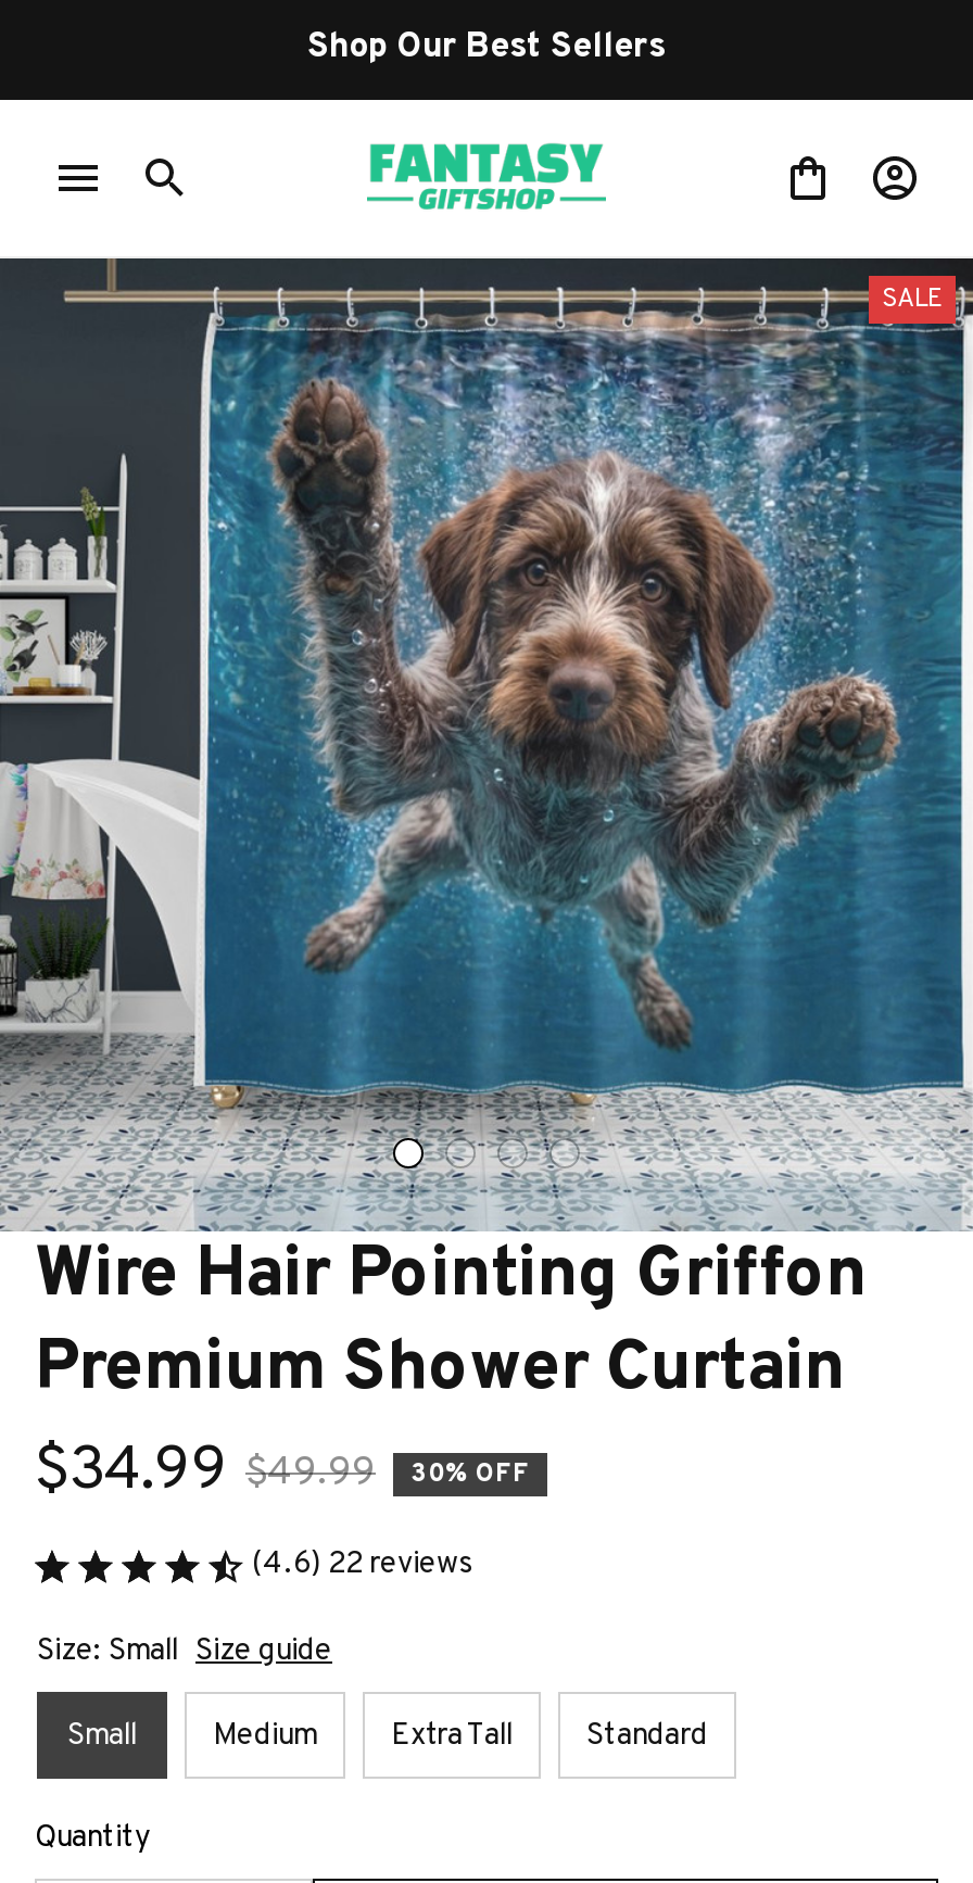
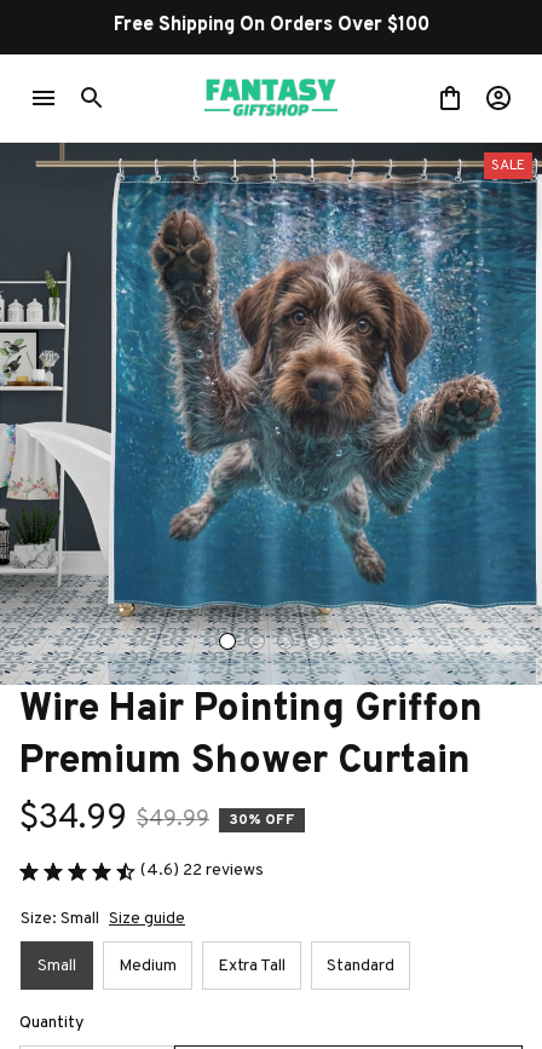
- Shop Our Best Sellers
+ Free Shipping On Orders Over $100
